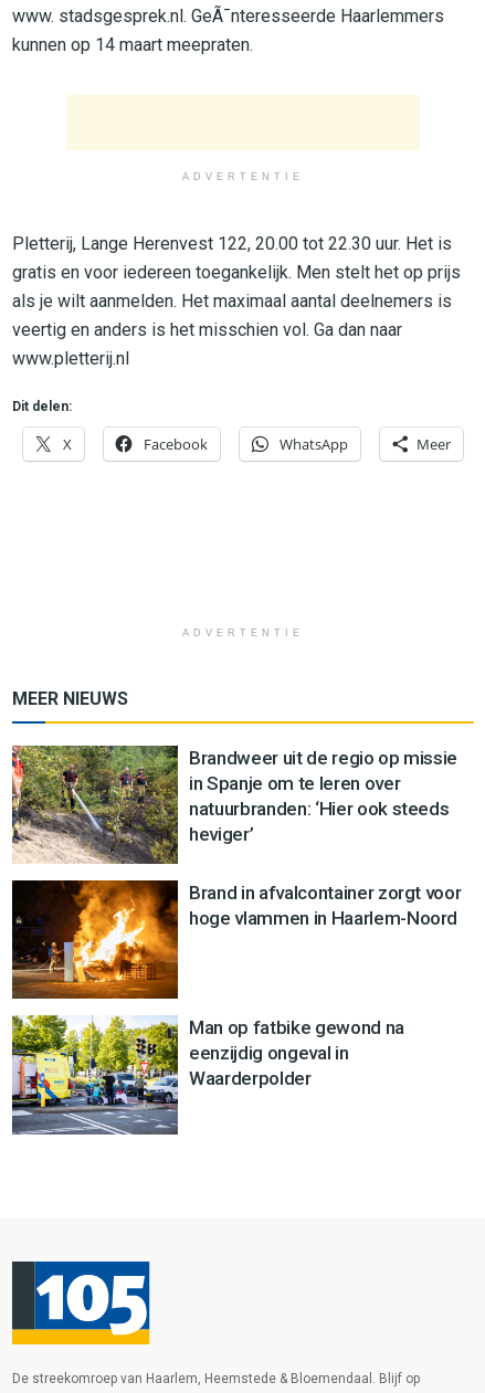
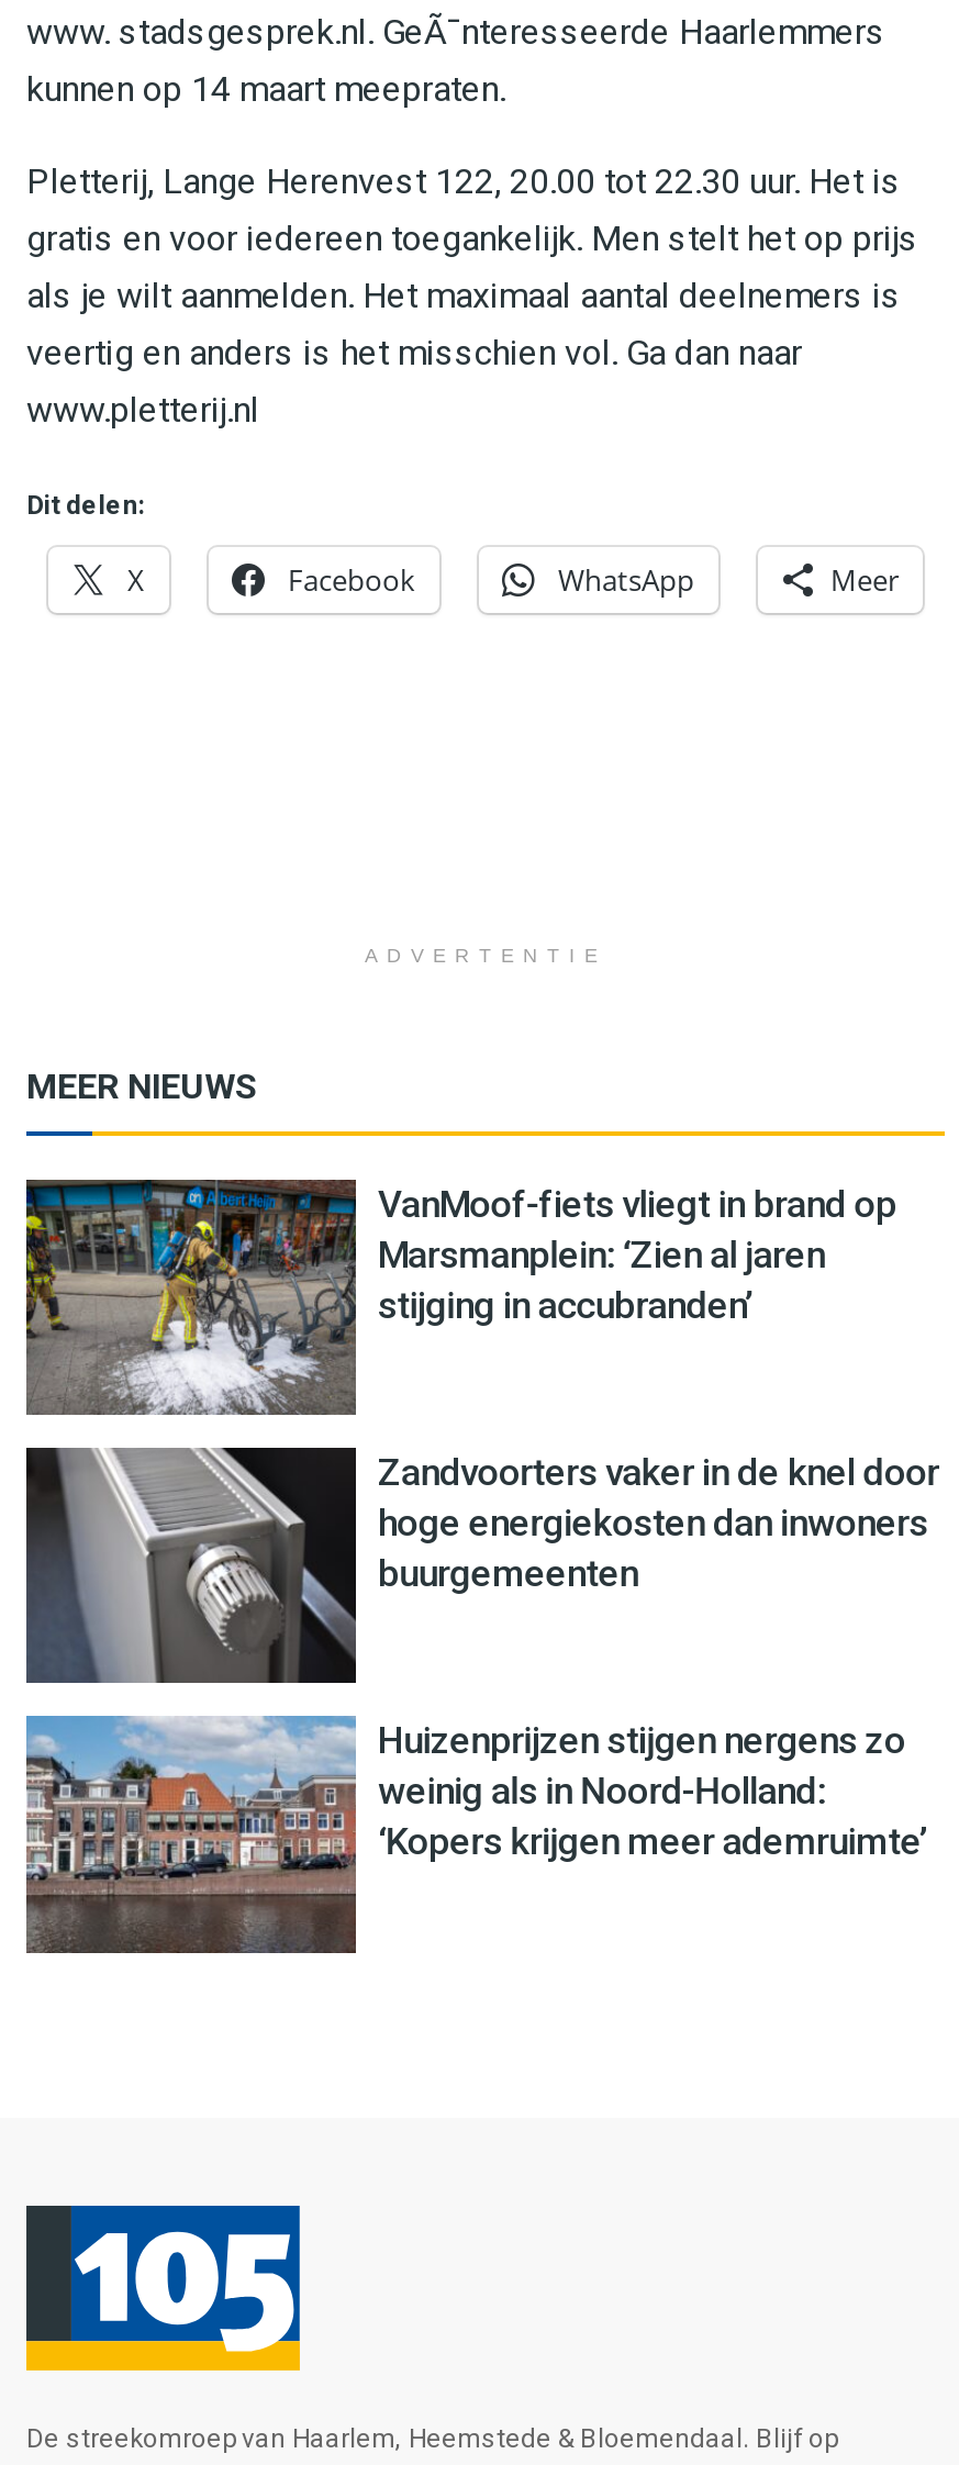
- ADVERTENTIE

- [image]
- Brandweer uit de regio op missie
- in Spanje om te leren over
- natuurbranden: ‘Hier ook steeds
- heviger’
+ [image]
+ VanMoof-fiets vliegt in brand op
+ Marsmanplein: ‘Zien al jaren
+ stijging in accubranden’

- [image]
- Brand in afvalcontainer zorgt voor
- hoge vlammen in Haarlem-Noord
+ [image]
+ Zandvoorters vaker in de knel door
+ hoge energiekosten dan inwoners
+ buurgemeenten

- [image]
- Man op fatbike gewond na
- eenzijdig ongeval in
- Waarderpolder
+ [image]
+ Huizenprijzen stijgen nergens zo
+ weinig als in Noord-Holland:
+ ‘Kopers krijgen meer ademruimte’
